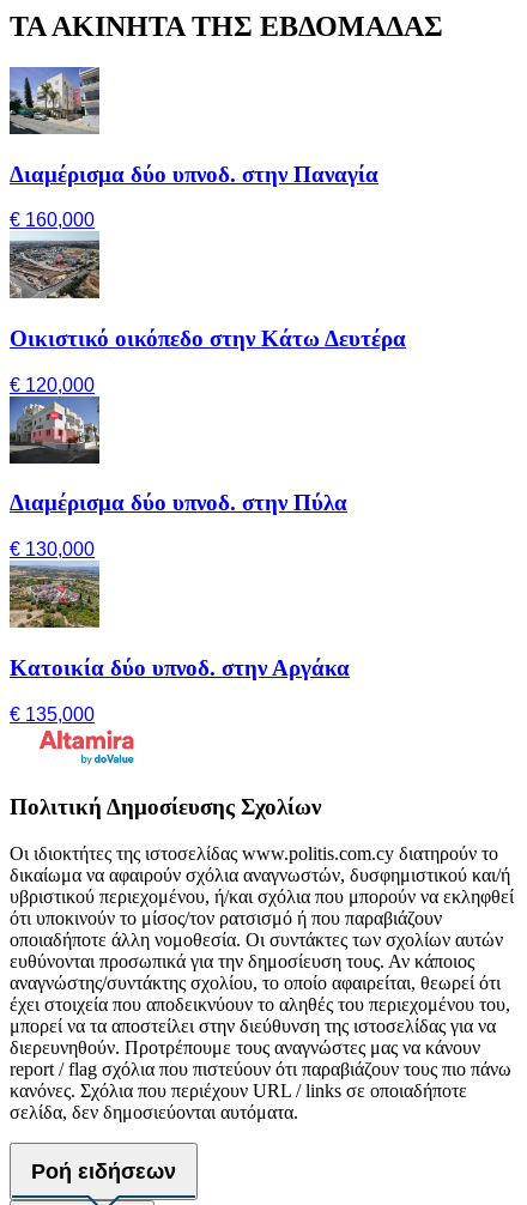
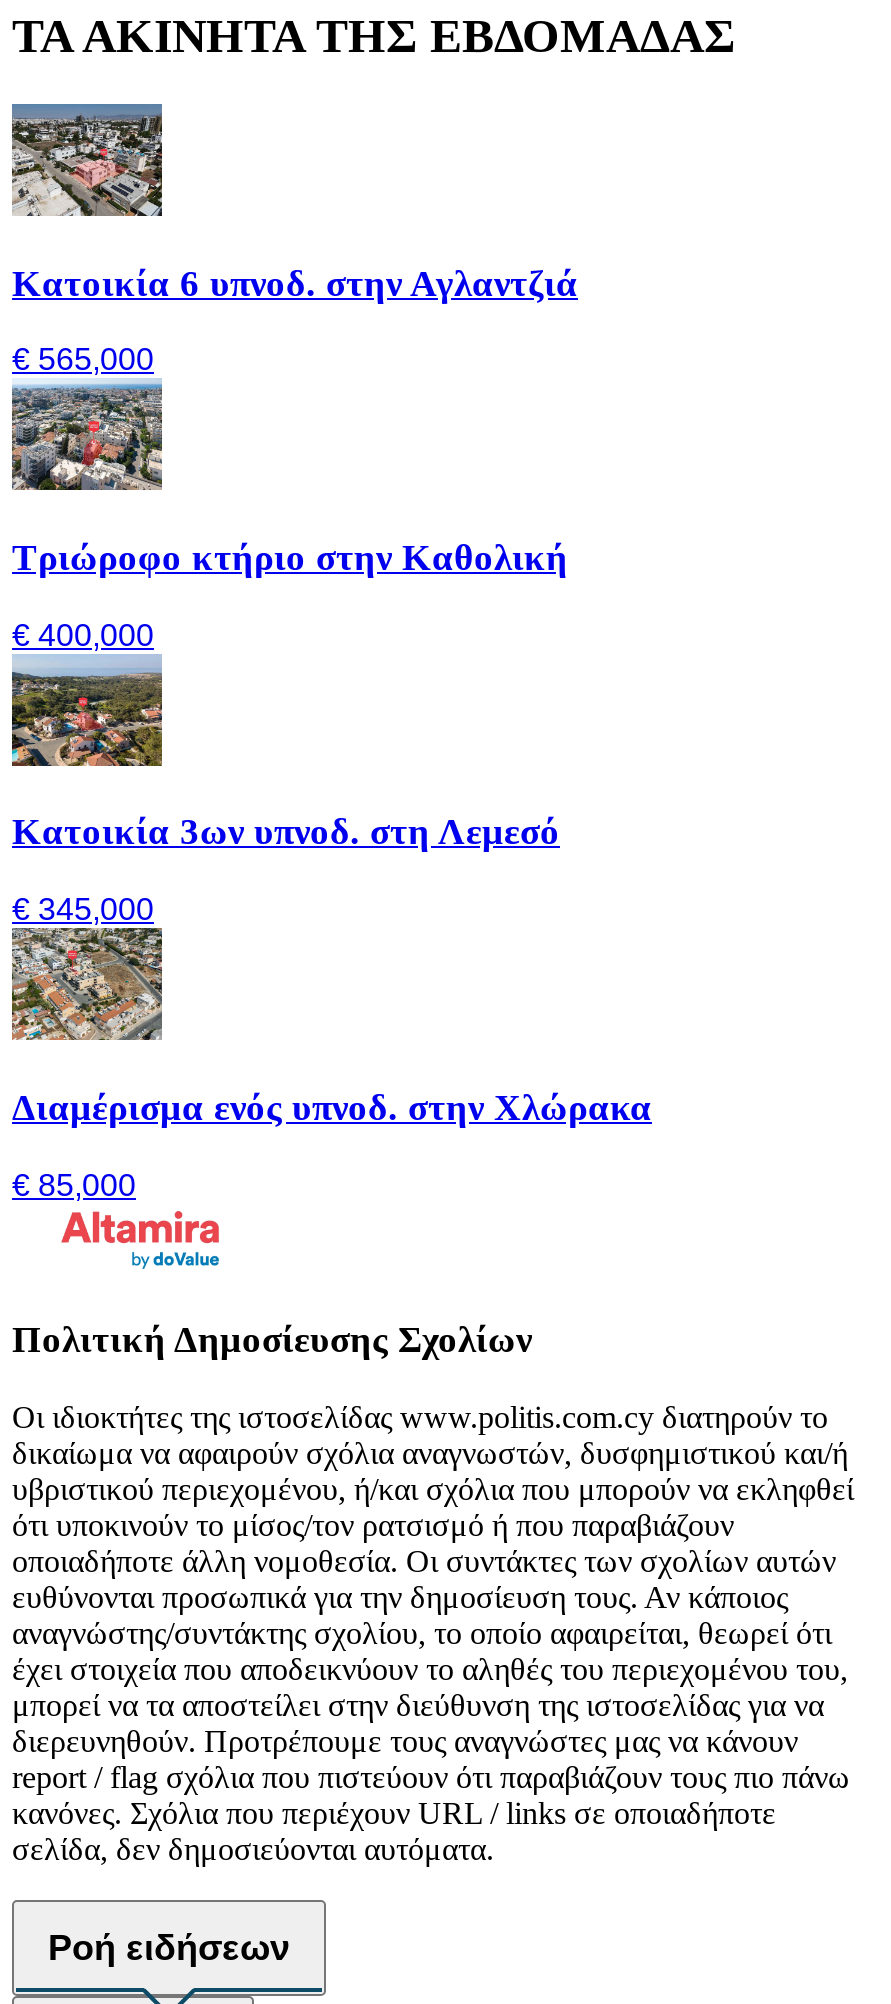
- [image]
- Διαμέρισμα δύο υπνοδ. στην Παναγία
+ [image]
+ Κατοικία 6 υπνοδ. στην Αγλαντζιά

- € 160,000
+ € 565,000

- [image]
- Οικιστικό οικόπεδο στην Κάτω Δευτέρα
+ [image]
+ Τριώροφο κτήριο στην Καθολική

- € 120,000
+ € 400,000

- [image]
- Διαμέρισμα δύο υπνοδ. στην Πύλα
+ [image]
+ Κατοικία 3ων υπνοδ. στη Λεμεσό

- € 130,000
+ € 345,000

- [image]
- Κατοικία δύο υπνοδ. στην Αργάκα
+ [image]
+ Διαμέρισμα ενός υπνοδ. στην Χλώρακα

- € 135,000
+ € 85,000
